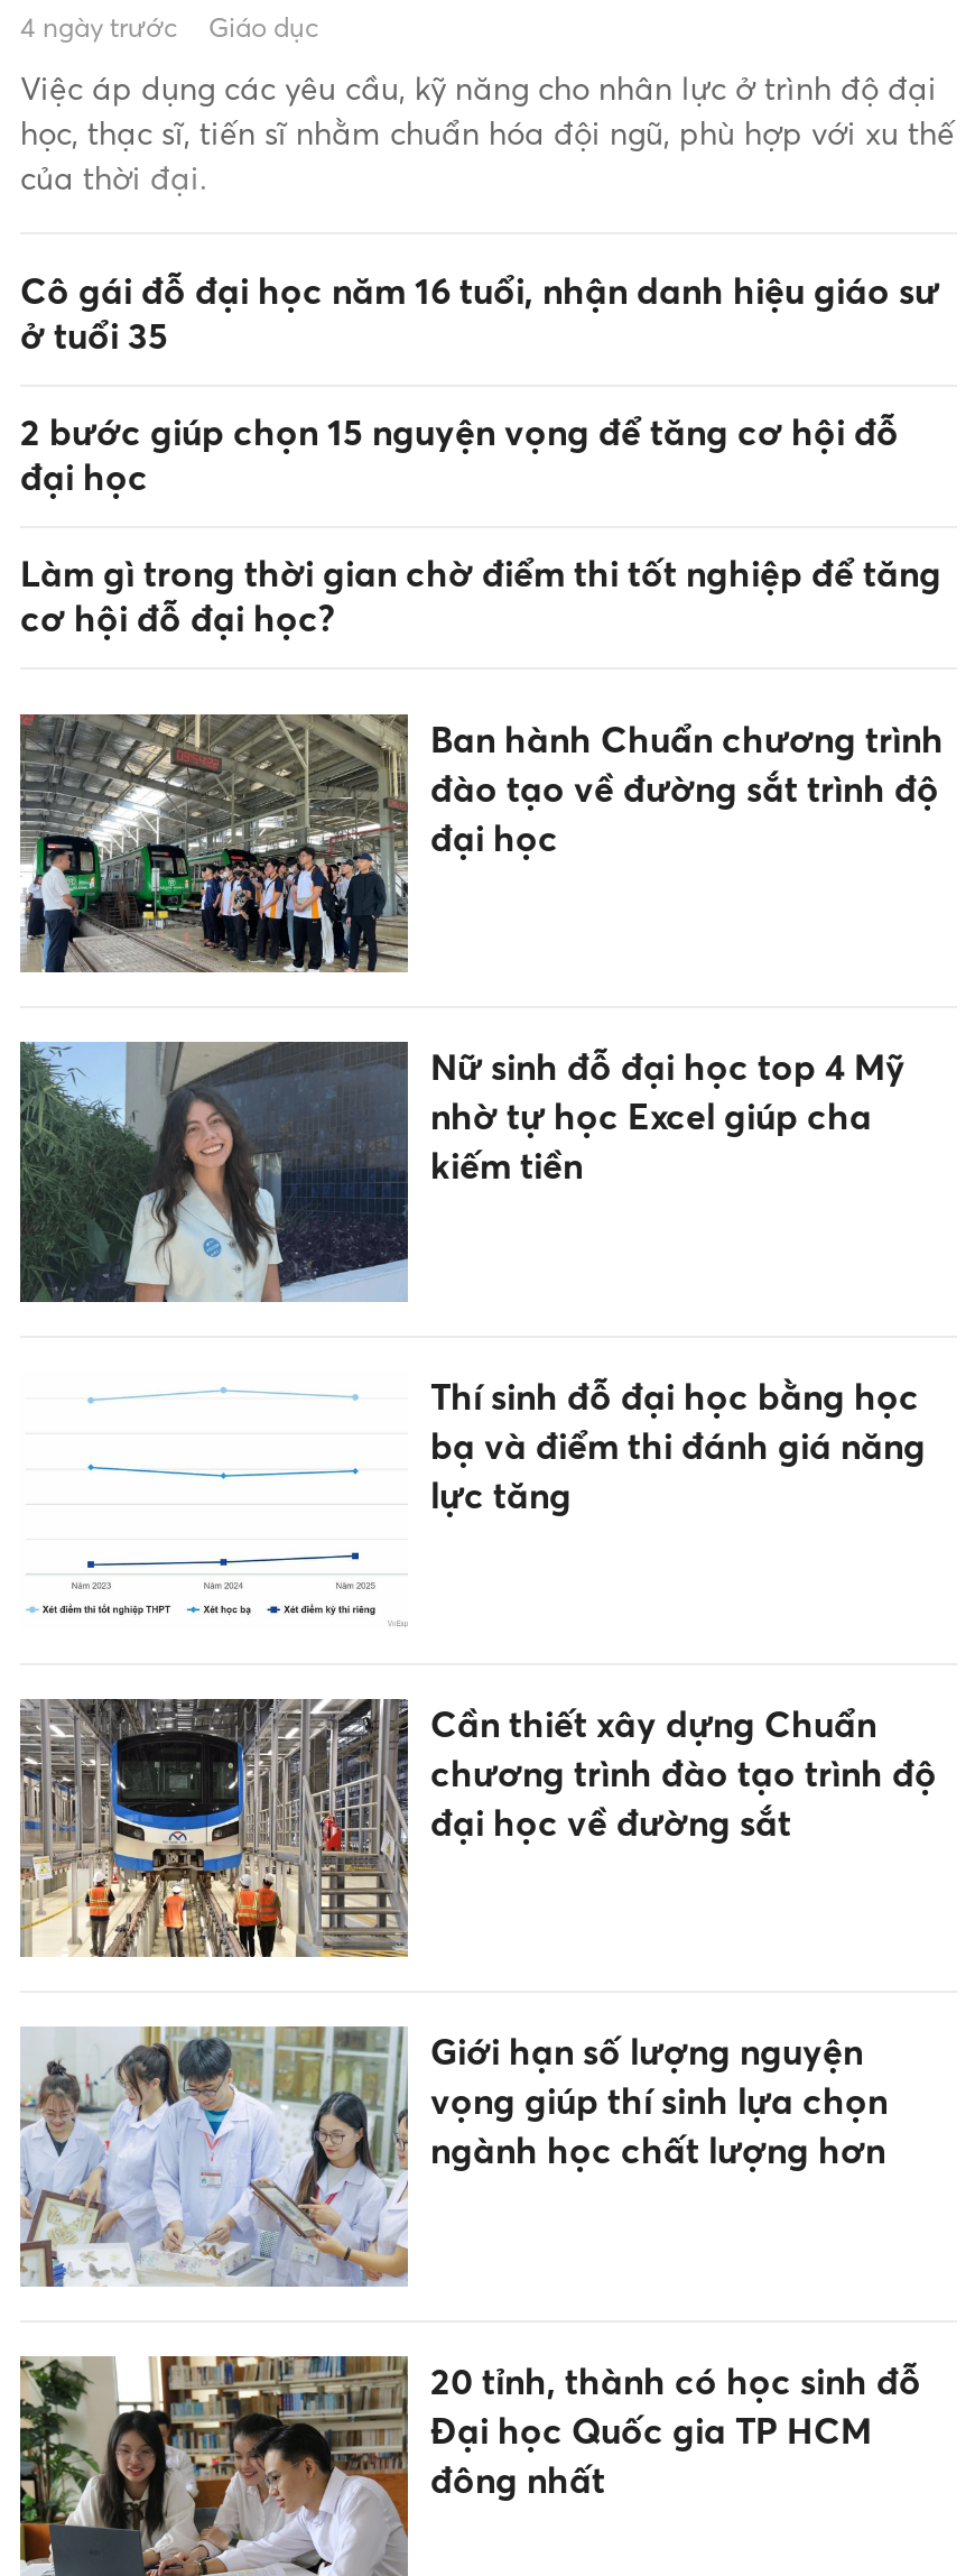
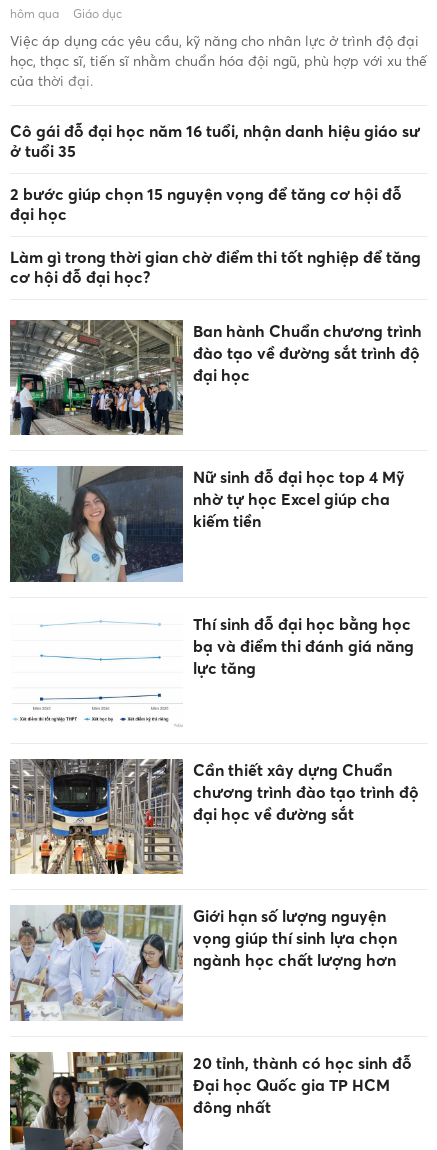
- 4 ngày trước
+ hôm qua
